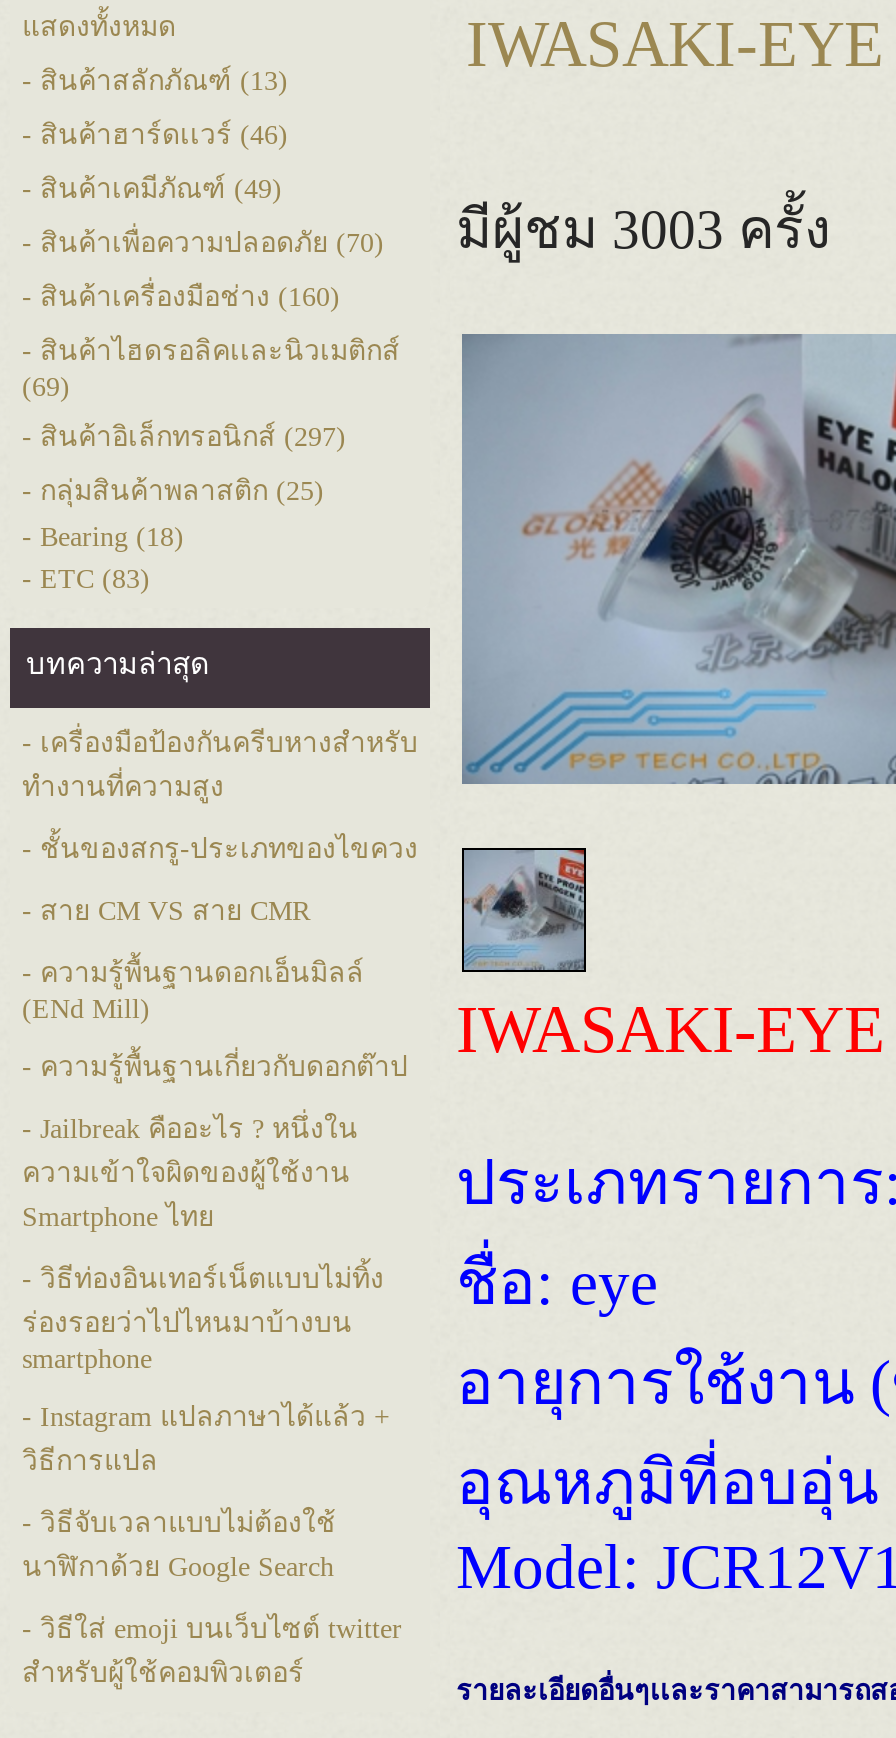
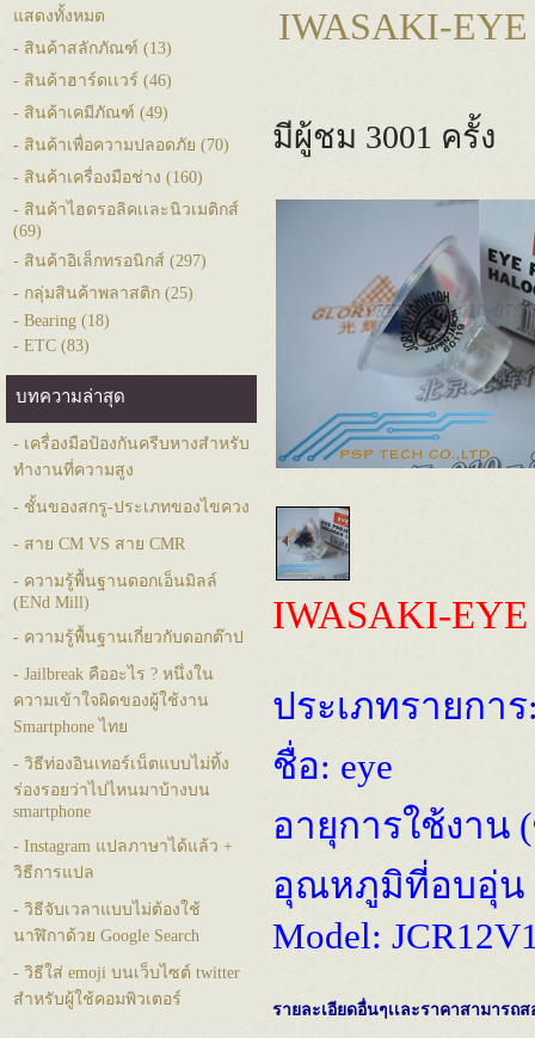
- มีผู้ชม 3003 ครั้ง
+ มีผู้ชม 3001 ครั้ง
